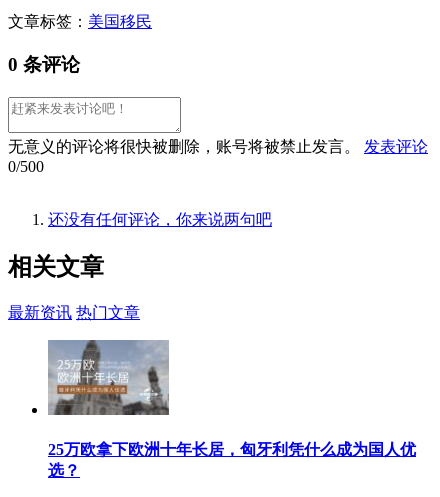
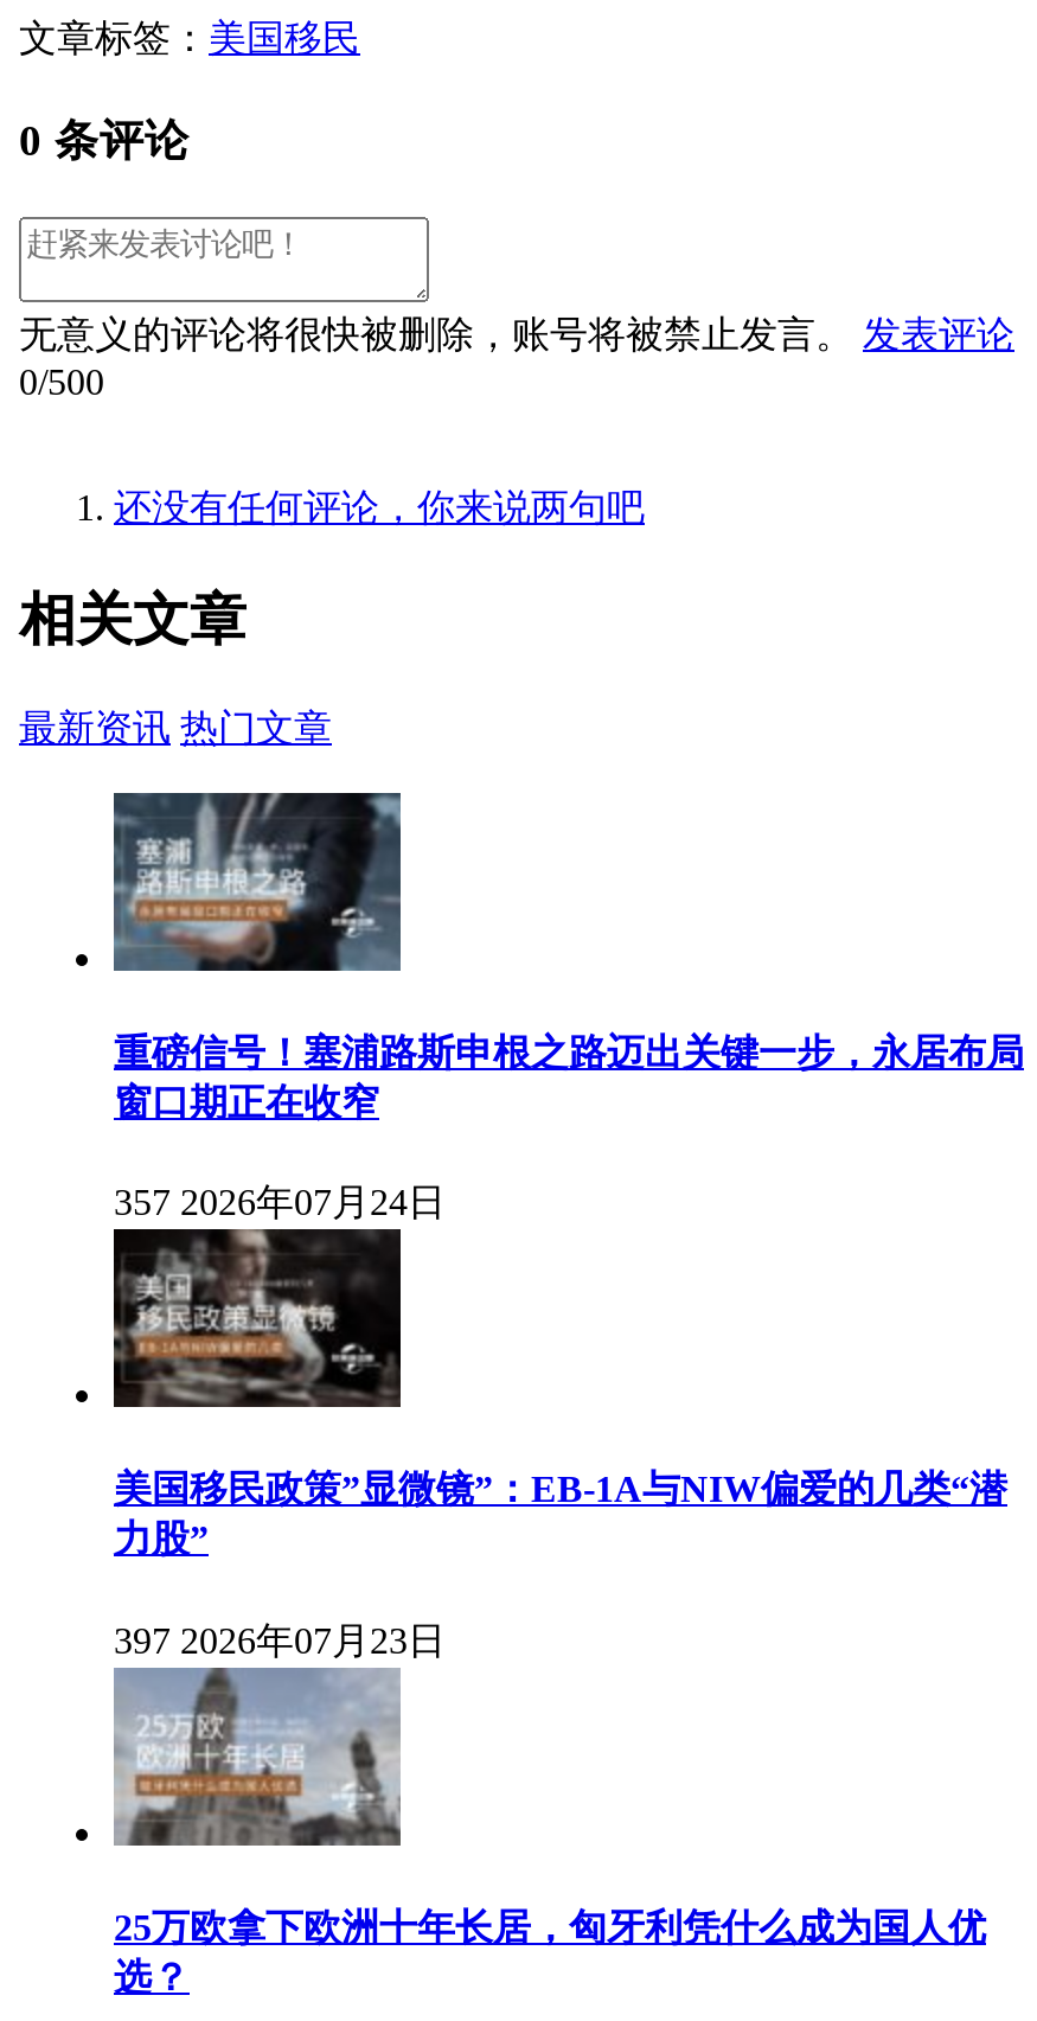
+ [image]
+ 美国移民政策”显微镜”：EB-1A与NIW偏爱的几类“潜
+ 力股”
+ 397 2026年07月23日

+ [image]
+ 重磅信号！塞浦路斯申根之路迈出关键一步，永居布局
+ 窗口期正在收窄
+ 357 2026年07月24日
